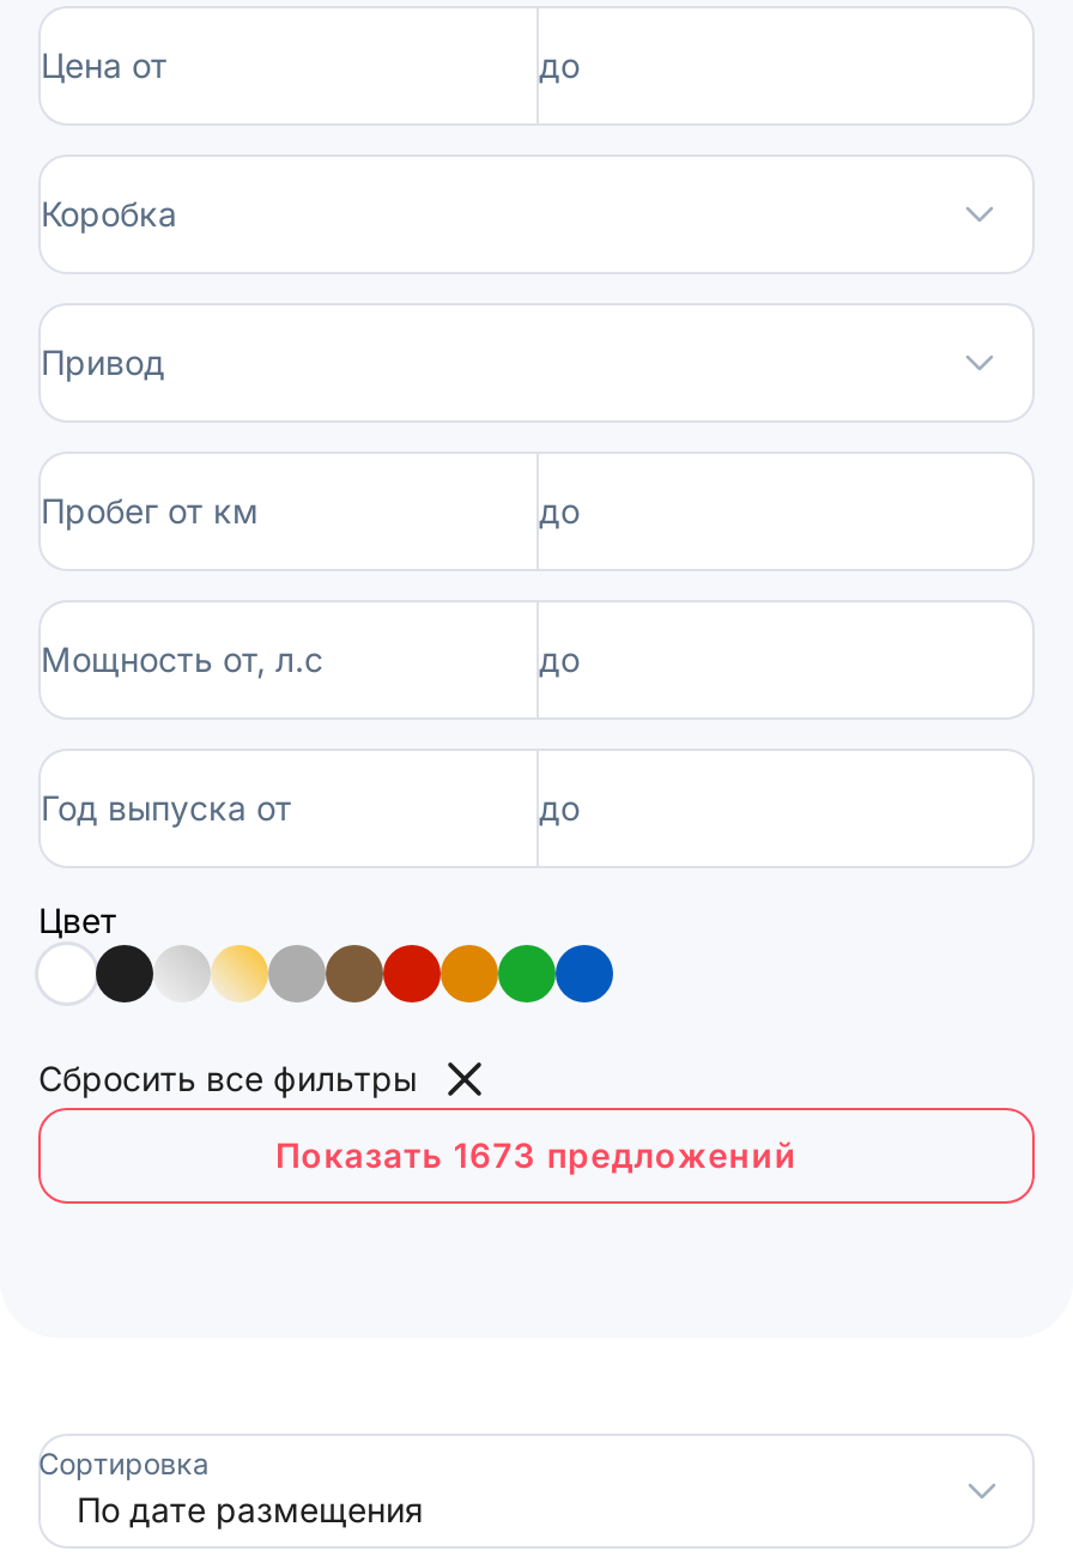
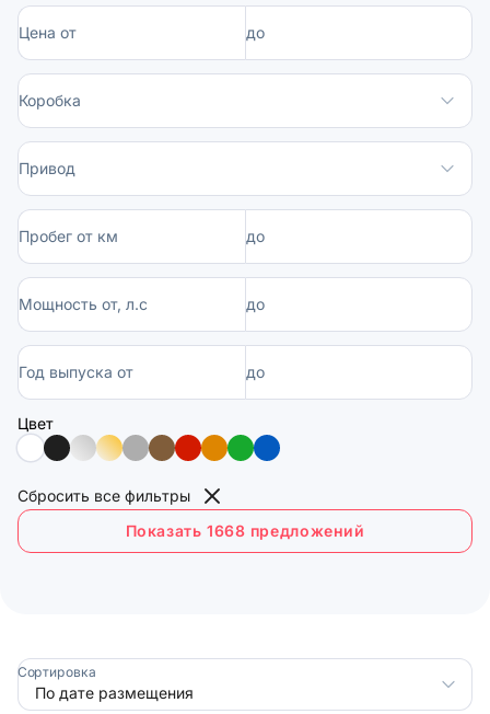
- Показать 1673 предложений
+ Показать 1668 предложений
